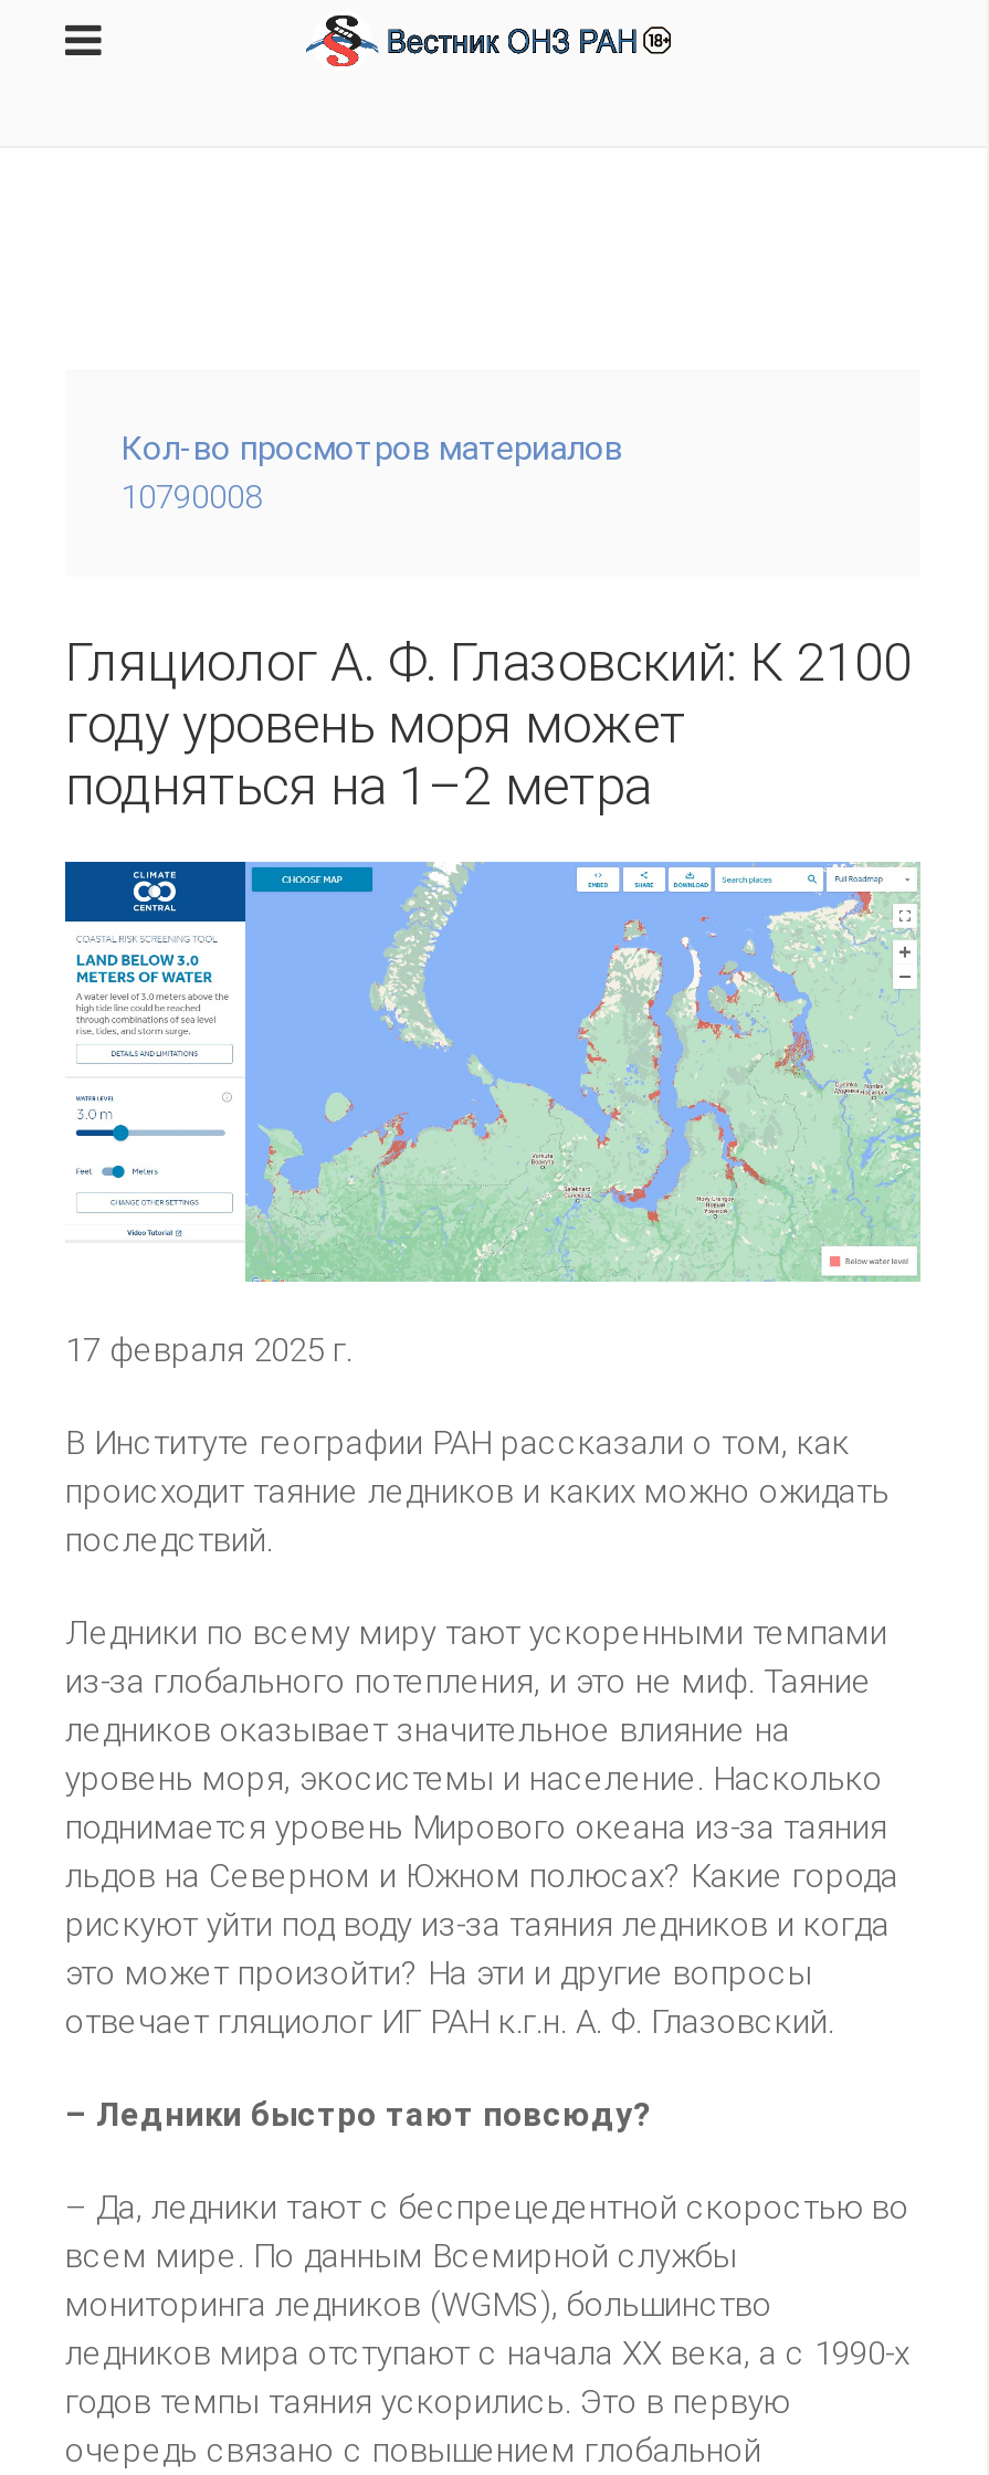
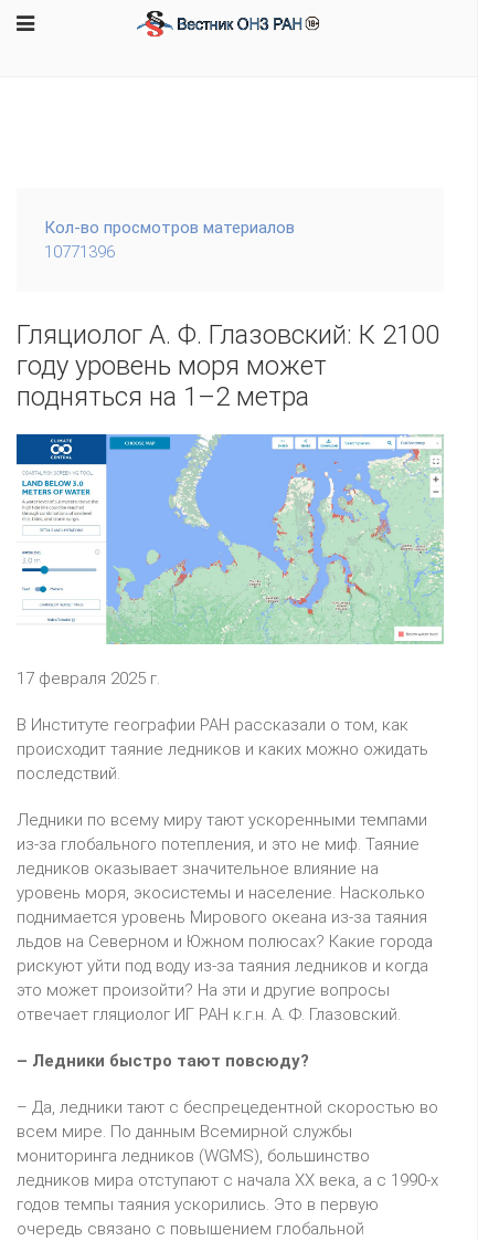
- 10790008
+ 10771396
